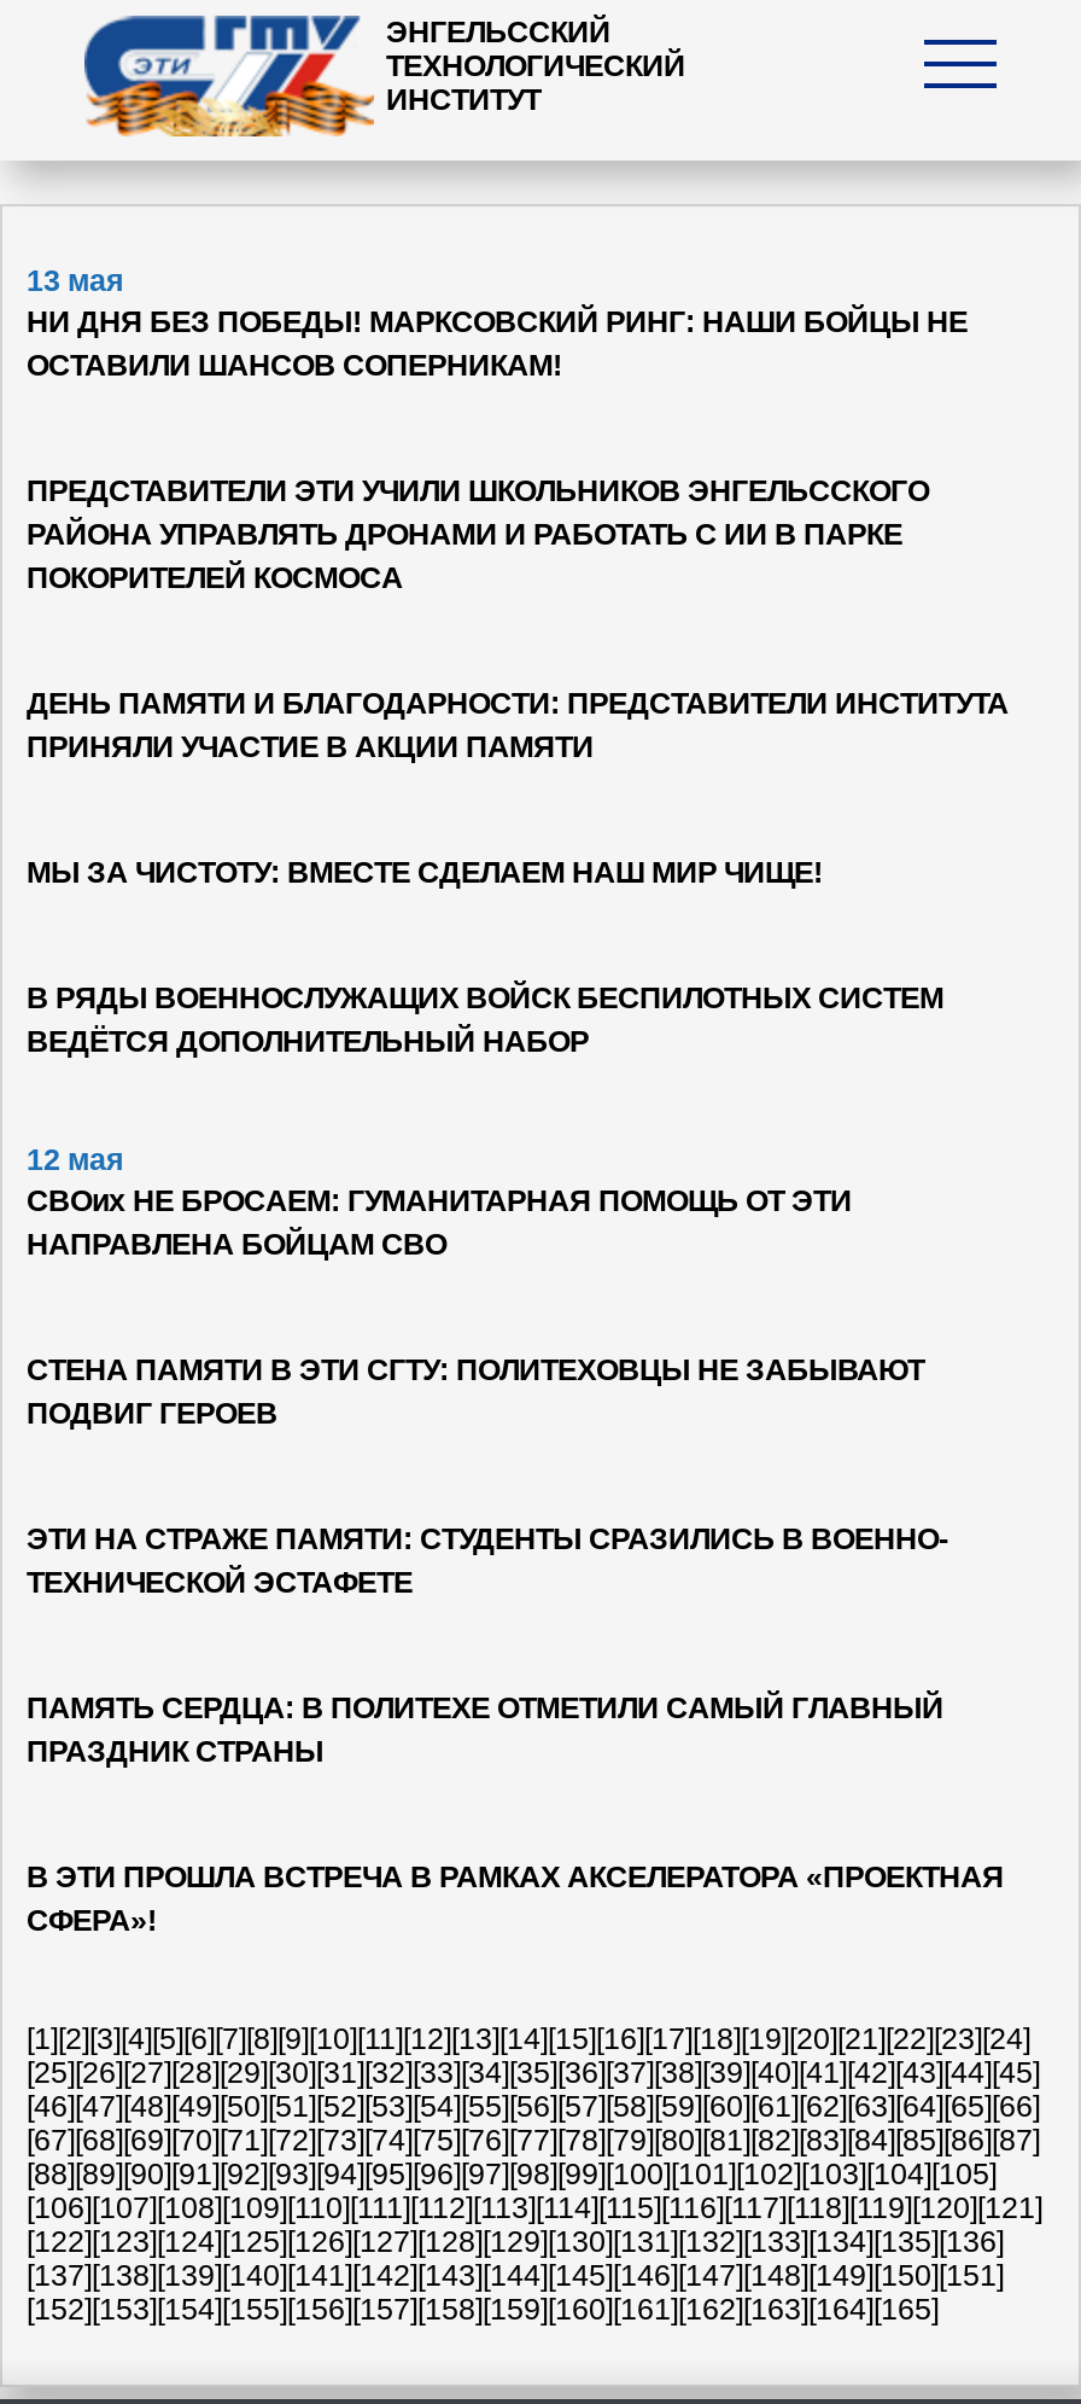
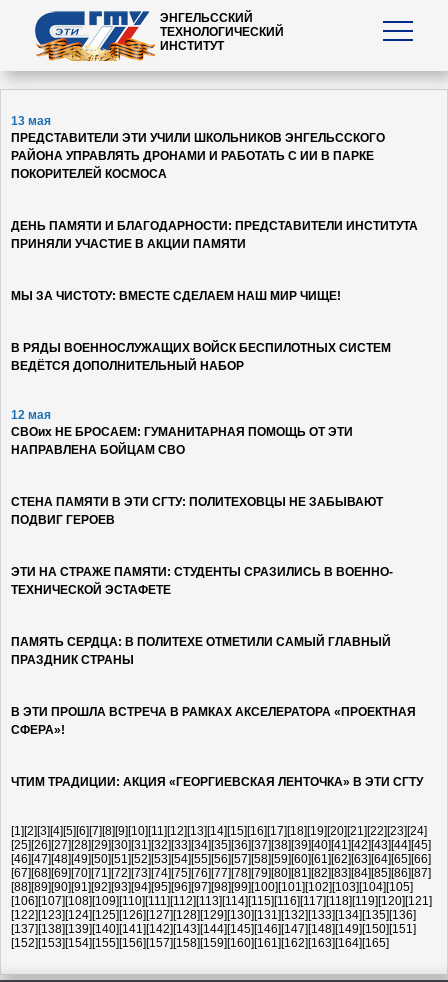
- НИ ДНЯ БЕЗ ПОБЕДЫ! МАРКСОВСКИЙ РИНГ: НАШИ БОЙЦЫ НЕ
- ОСТАВИЛИ ШАНСОВ СОПЕРНИКАМ!

moved up: ПРЕДСТАВИТЕЛИ ЭТИ УЧИЛИ ШКОЛЬНИКОВ ЭНГЕЛЬССКОГО | РАЙОНА УПРАВЛЯТЬ ДРОНАМИ И РАБОТАТЬ С ИИ В ПАРКЕ | ПОКОРИТЕЛЕЙ КОСМОСА | ... | В ЭТИ ПРОШЛА ВСТРЕЧА В РАМКАХ АКСЕЛЕРАТОРА «ПРОЕКТНАЯ | СФЕРА»!

+ ЧТИМ ТРАДИЦИИ: АКЦИЯ «ГЕОРГИЕВСКАЯ ЛЕНТОЧКА» В ЭТИ СГТУ
